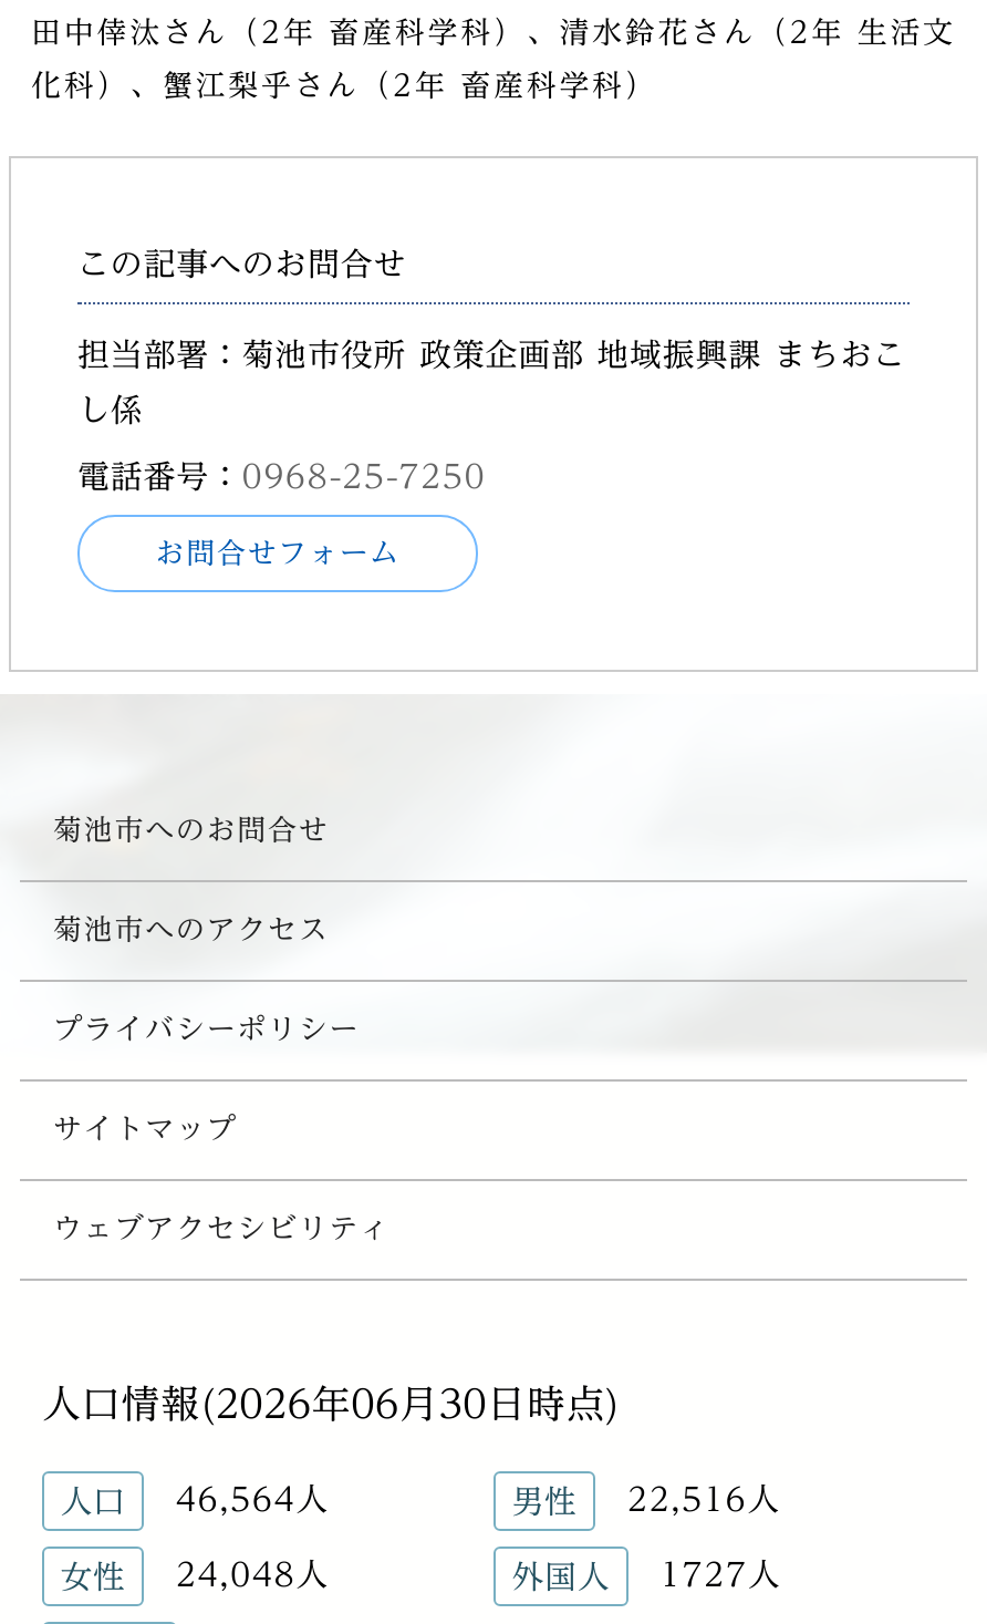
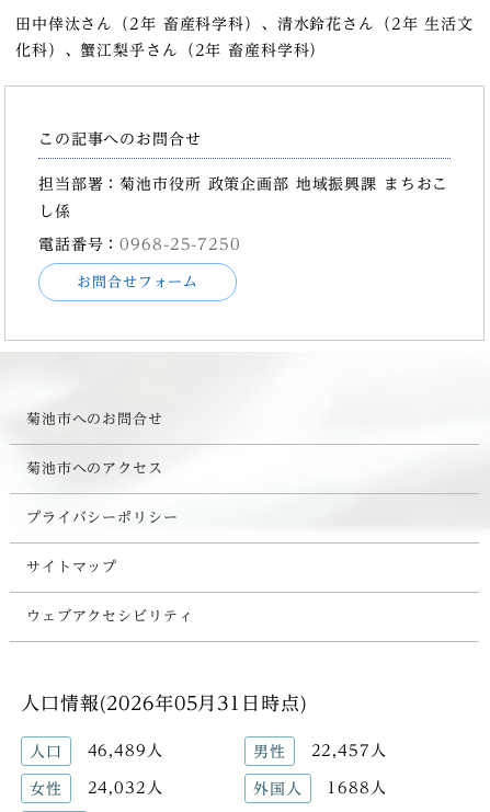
- 人口情報(2026年06月30日時点)
+ 人口情報(2026年05月31日時点)

- 人口 46,564人
+ 人口 46,489人

- 男性 22,516人
+ 男性 22,457人

- 女性 24,048人
+ 女性 24,032人

- 外国人 1727人
+ 外国人 1688人
